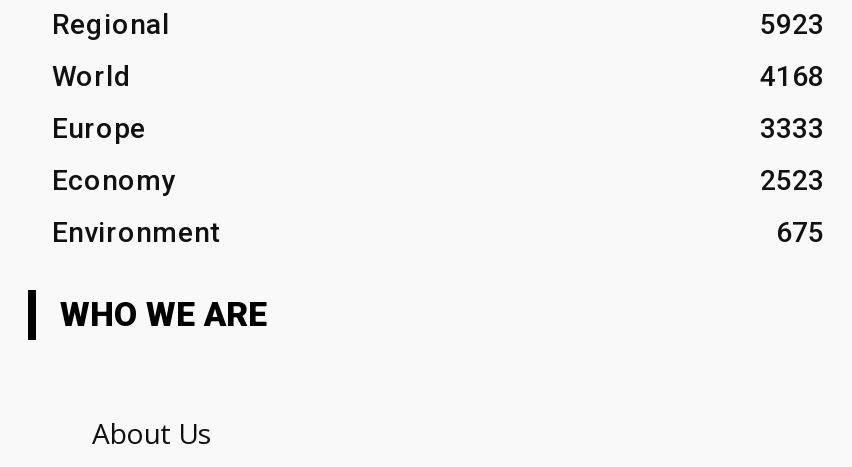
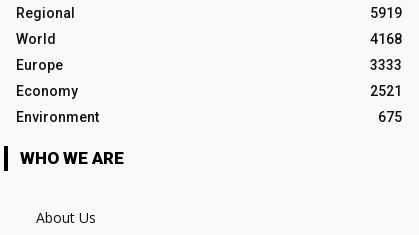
- 5923
+ 5919

- 2523
+ 2521
